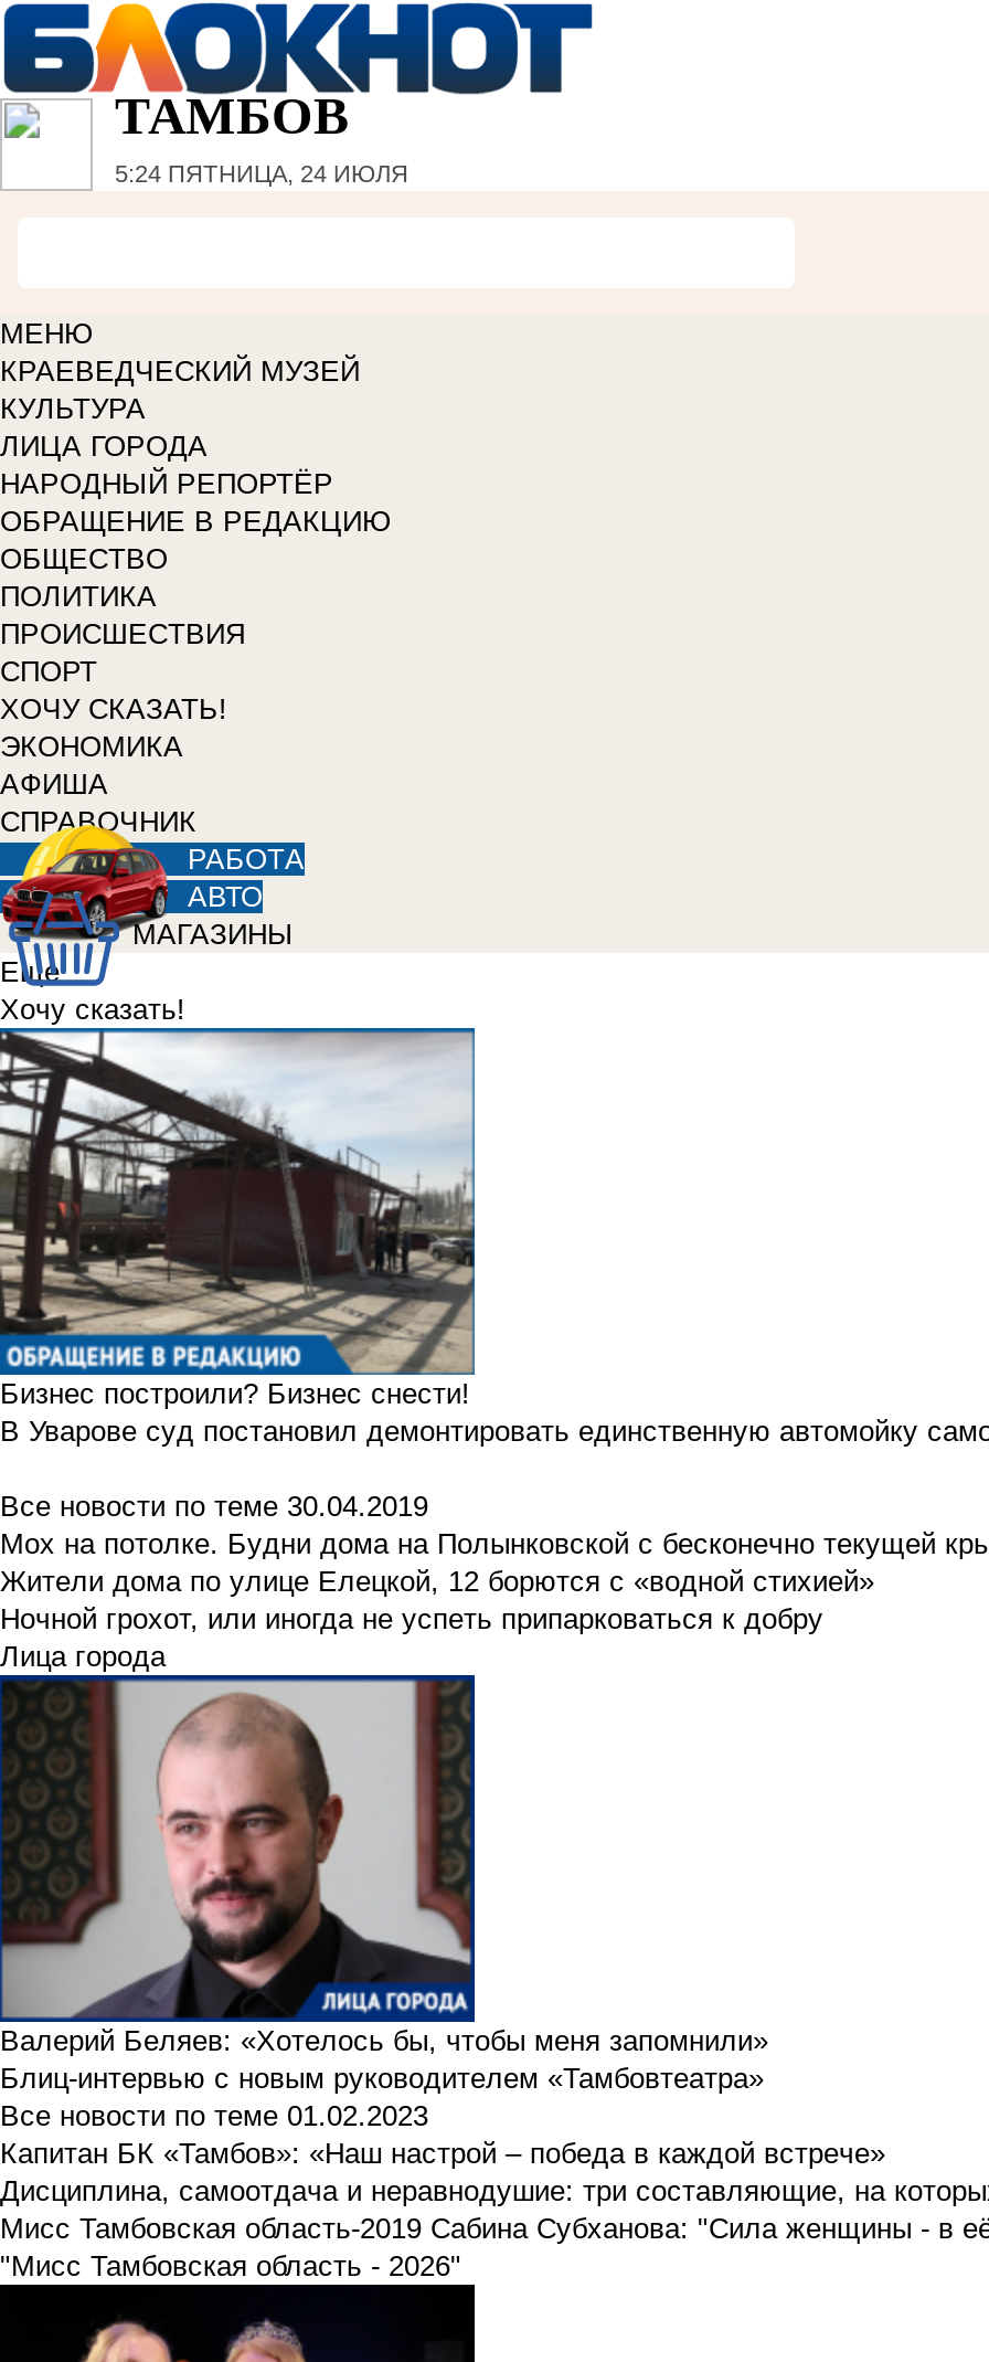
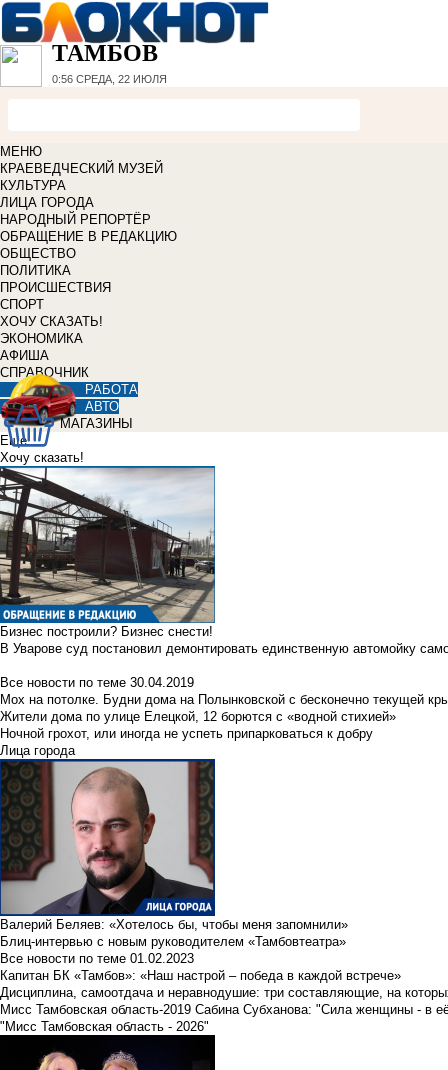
- 5:24 ПЯТНИЦА, 24 ИЮЛЯ
+ 0:56 СРЕДА, 22 ИЮЛЯ
